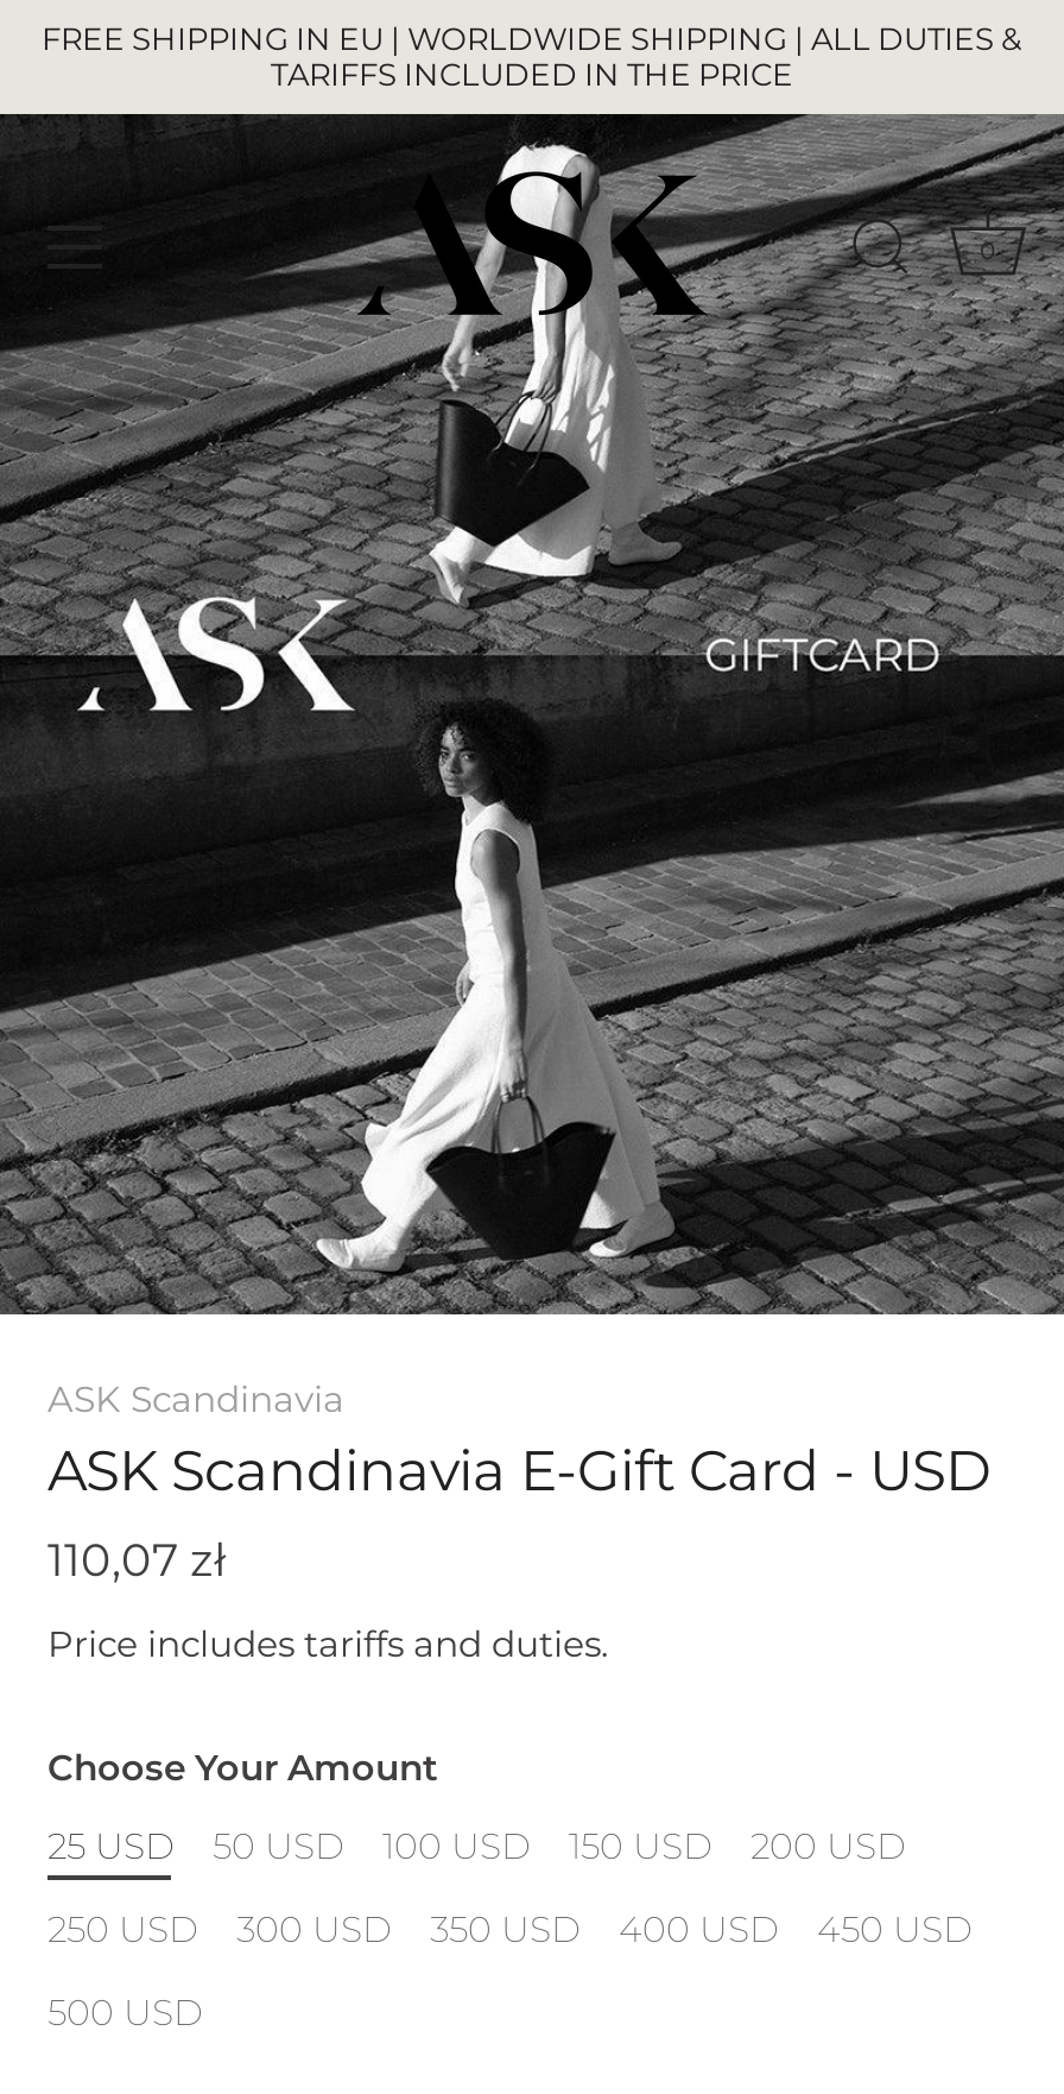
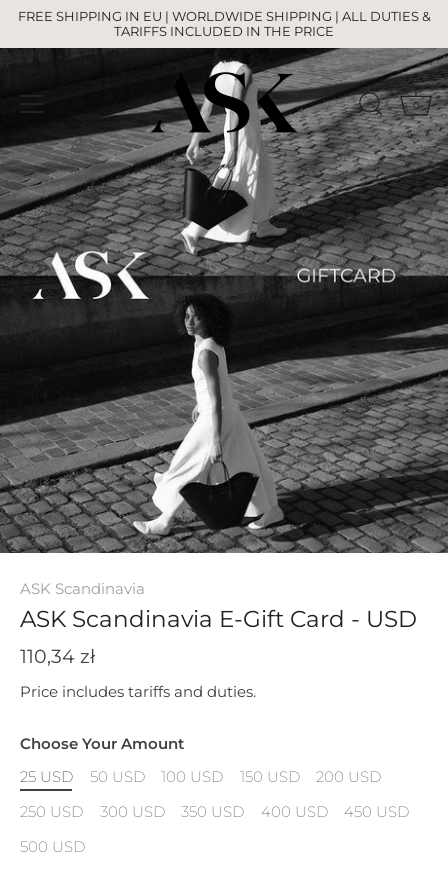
- 110,07 zł
+ 110,34 zł
